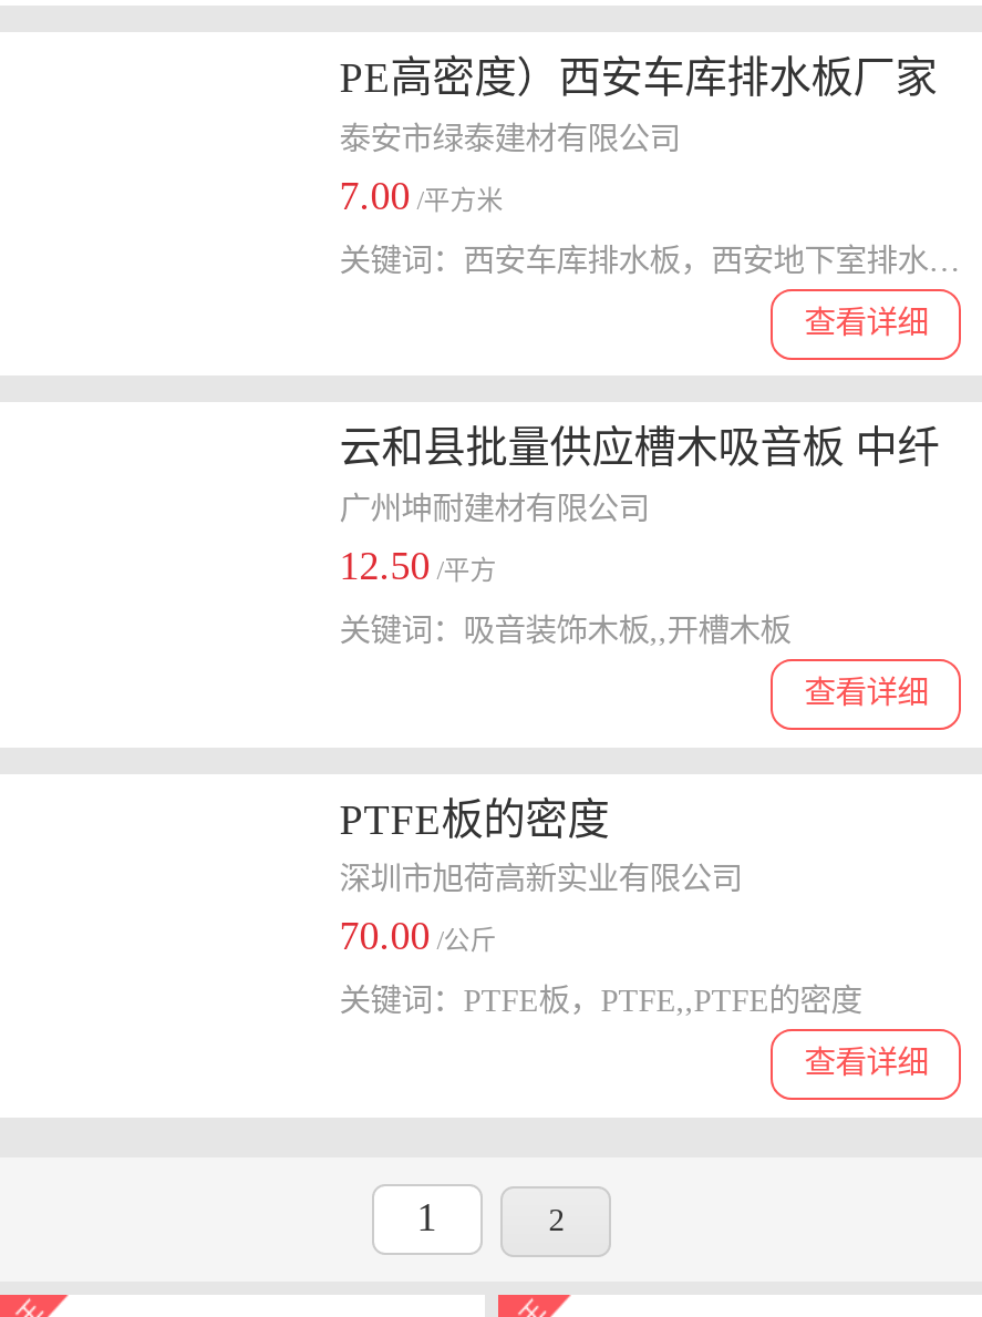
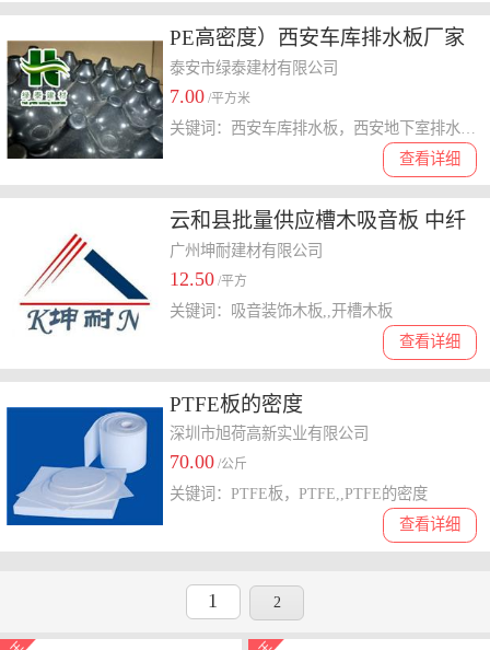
+ [image]

+ [image]

+ [image]
